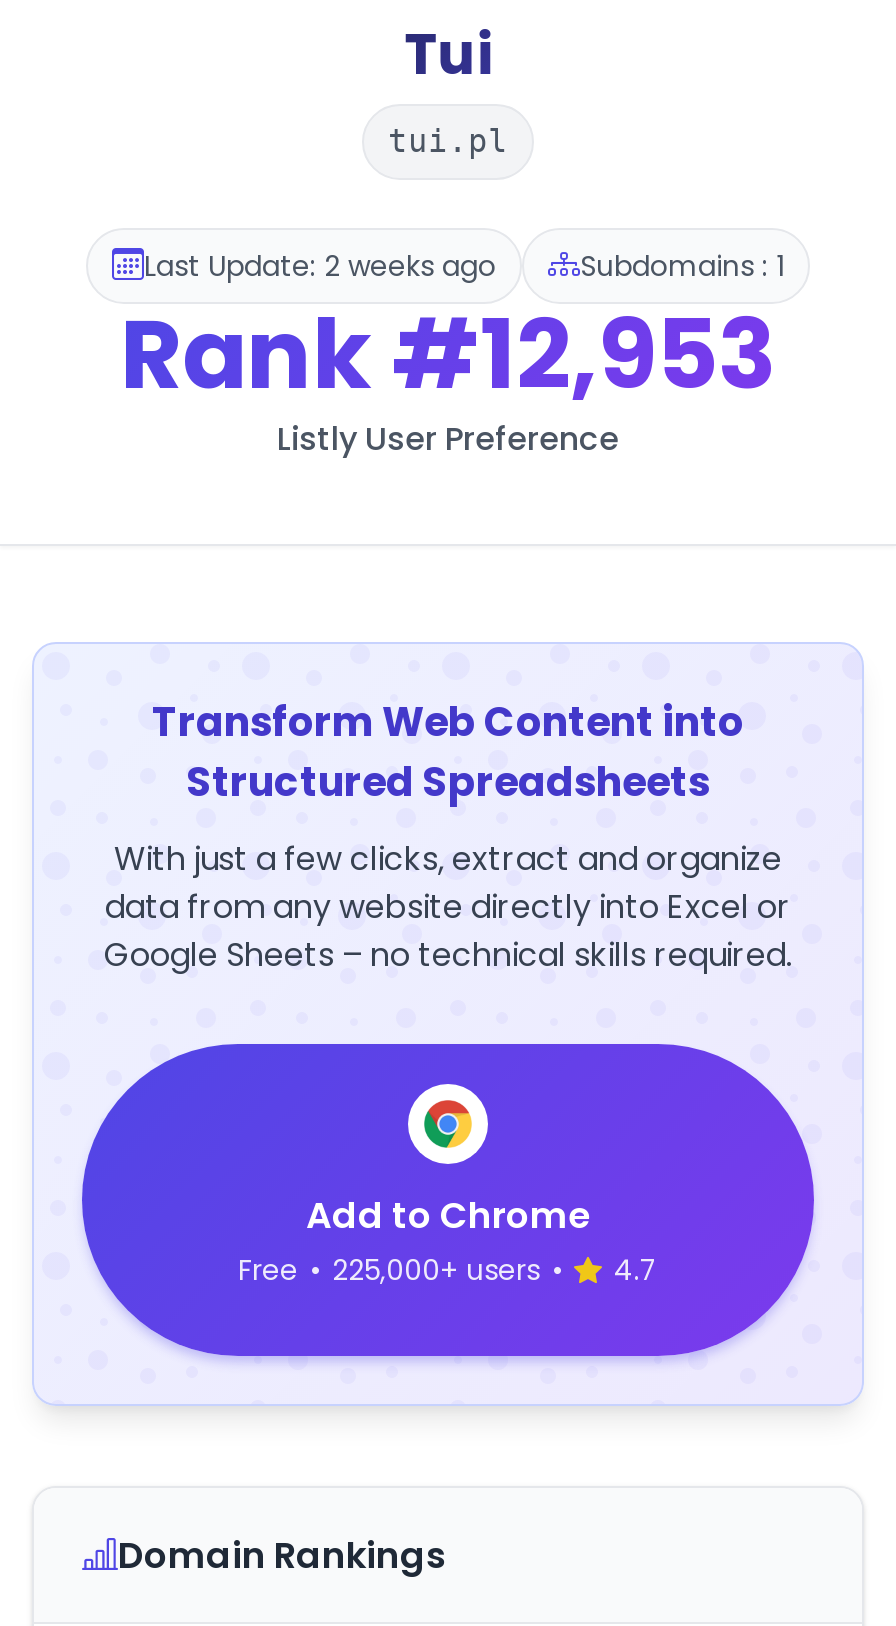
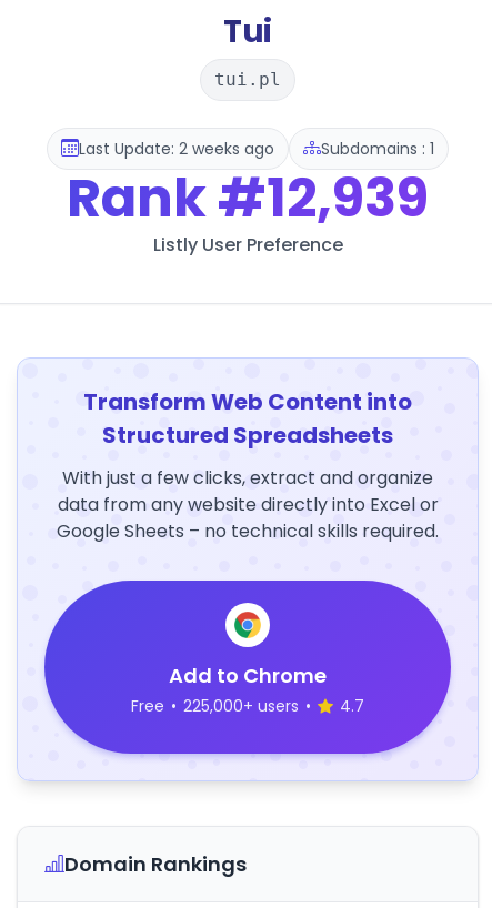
- Rank #12,953
+ Rank #12,939
